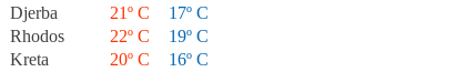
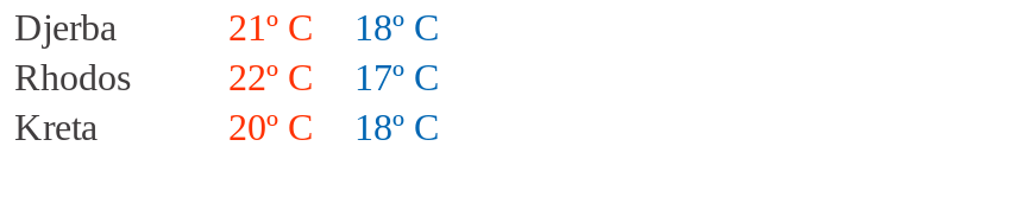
- 21º C 17º C
+ 21º C 18º C

- 22º C 19º C
+ 22º C 17º C

- 20º C 16º C
+ 20º C 18º C
